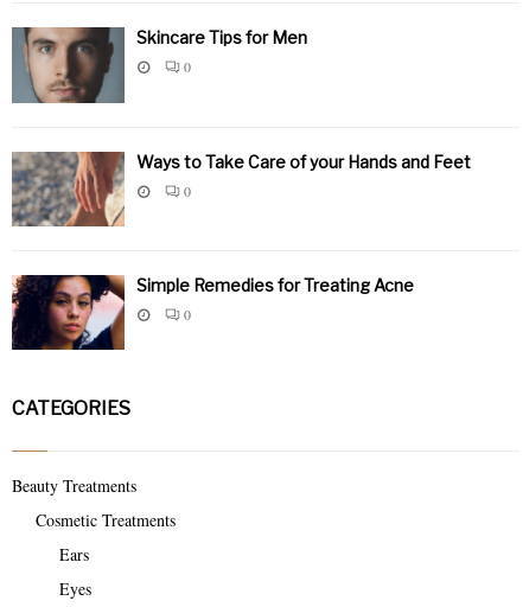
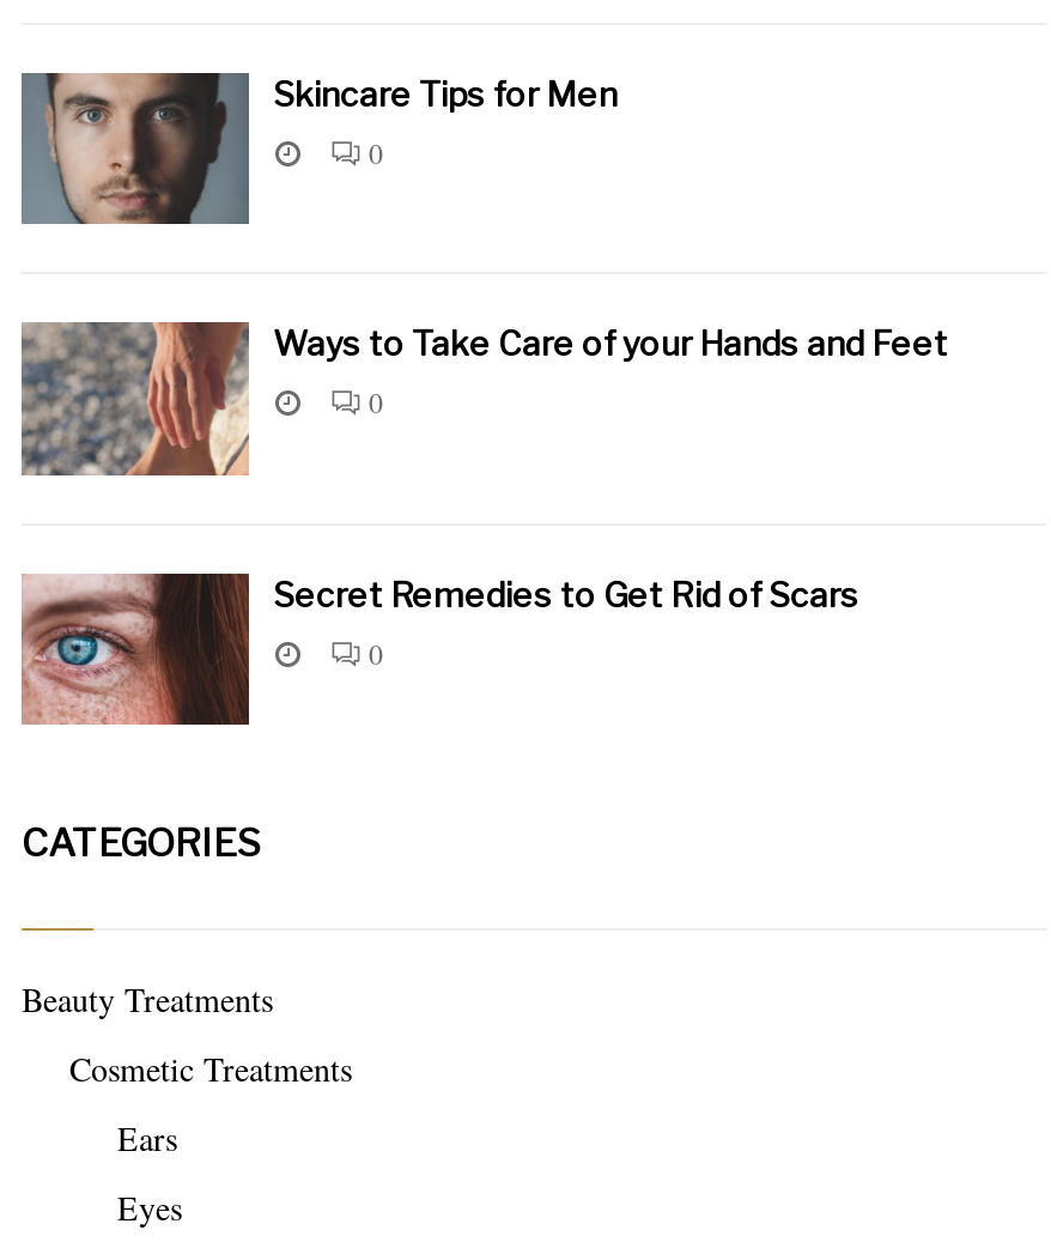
- [image]
- Simple Remedies for Treating Acne
+ [image]
+ Secret Remedies to Get Rid of Scars
